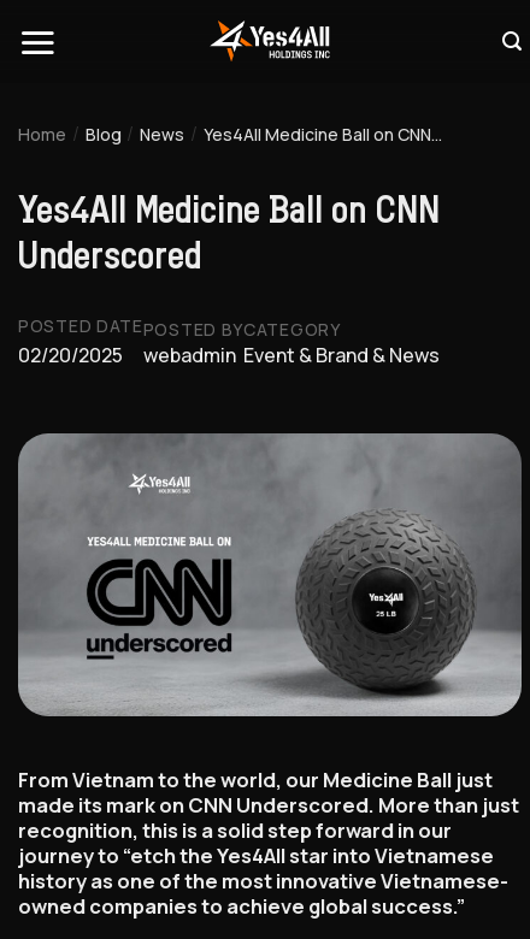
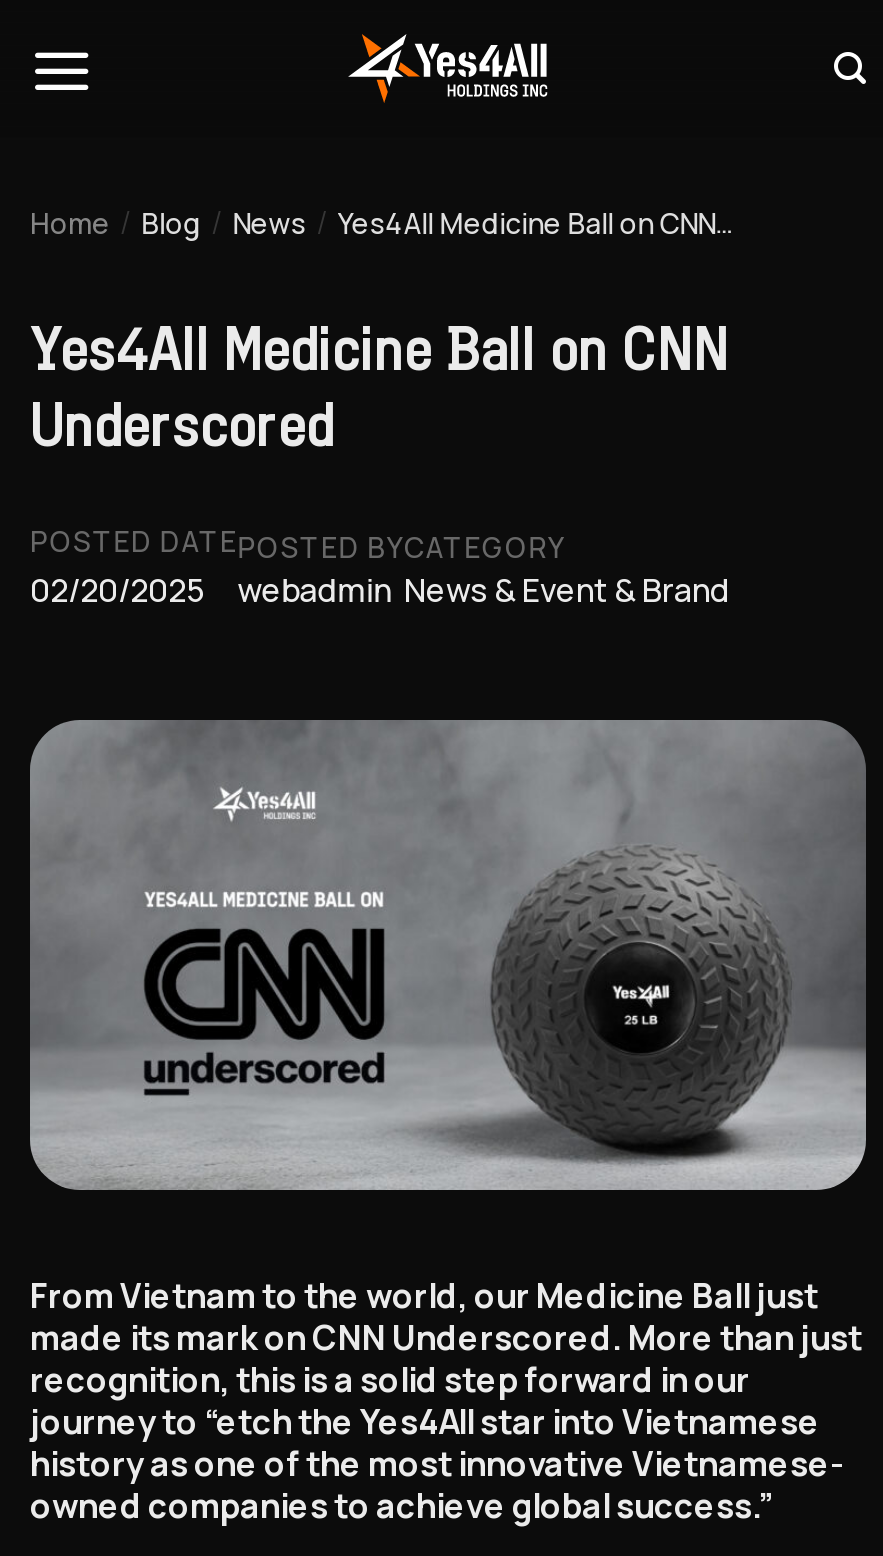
- Event & Brand & News
+ News & Event & Brand
